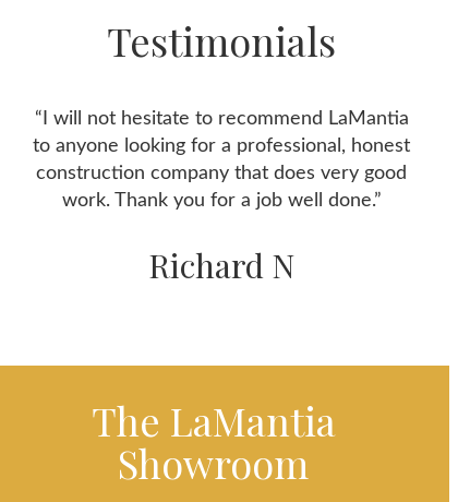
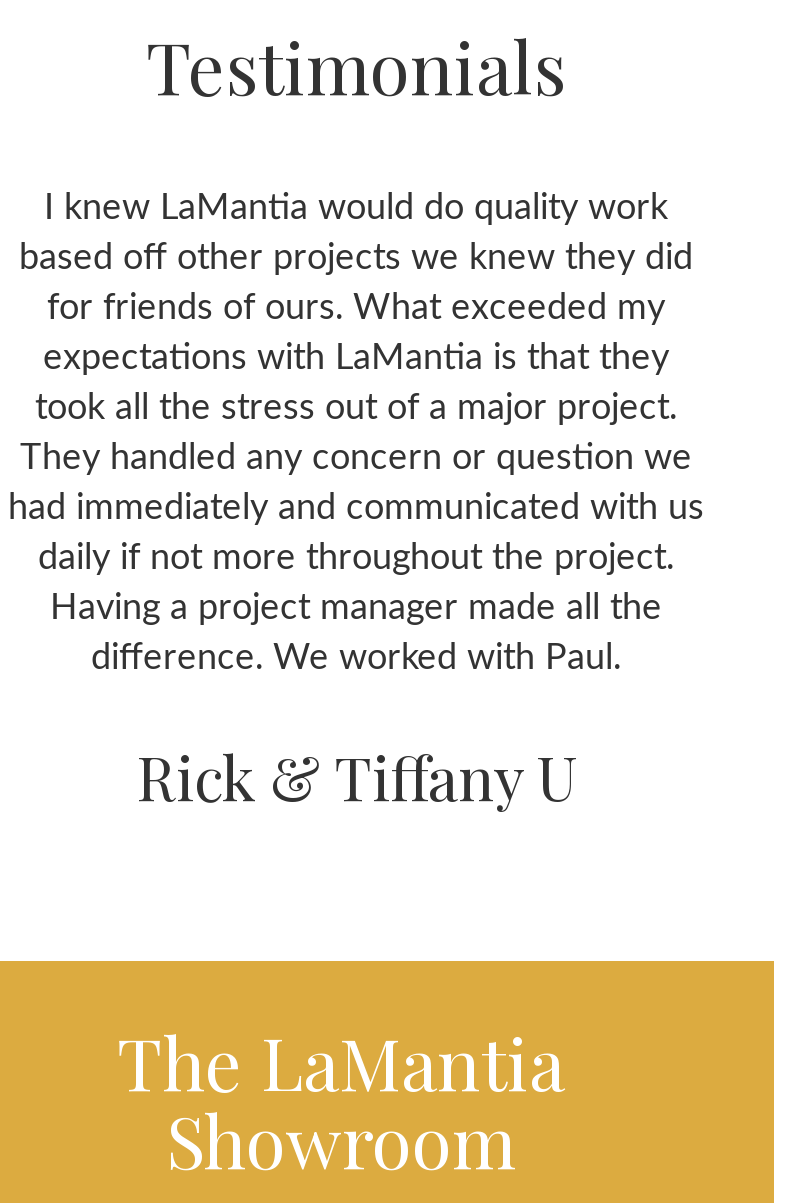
- “I will not hesitate to recommend LaMantia
- to anyone looking for a professional, honest
- construction company that does very good
- work. Thank you for a job well done.”
+ I knew LaMantia would do quality work
+ based off other projects we knew they did
+ for friends of ours. What exceeded my
+ expectations with LaMantia is that they
+ took all the stress out of a major project.
+ They handled any concern or question we
+ had immediately and communicated with us
+ daily if not more throughout the project.
+ Having a project manager made all the
+ difference. We worked with Paul.

- Richard N
+ Rick & Tiffany U
